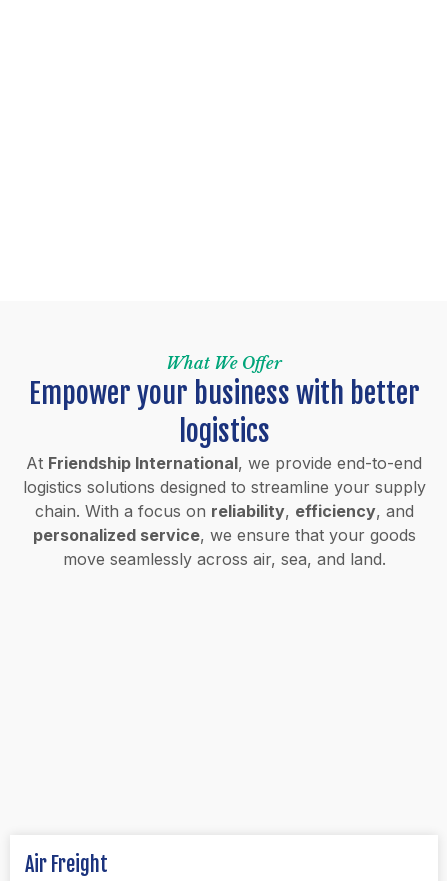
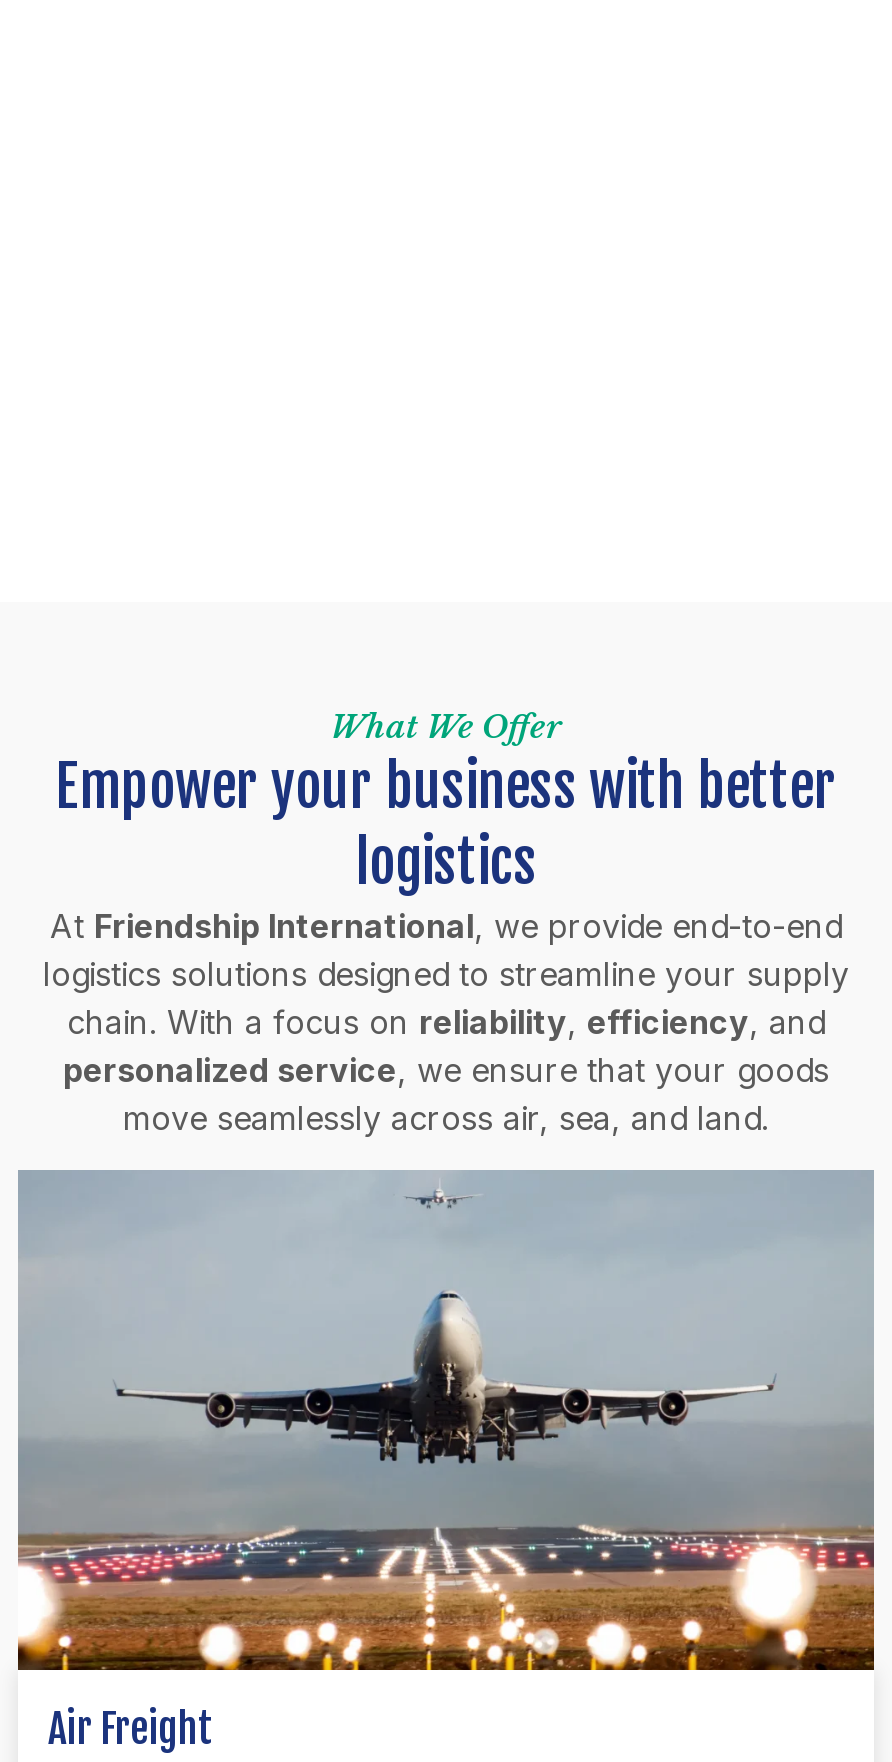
+ [image]
